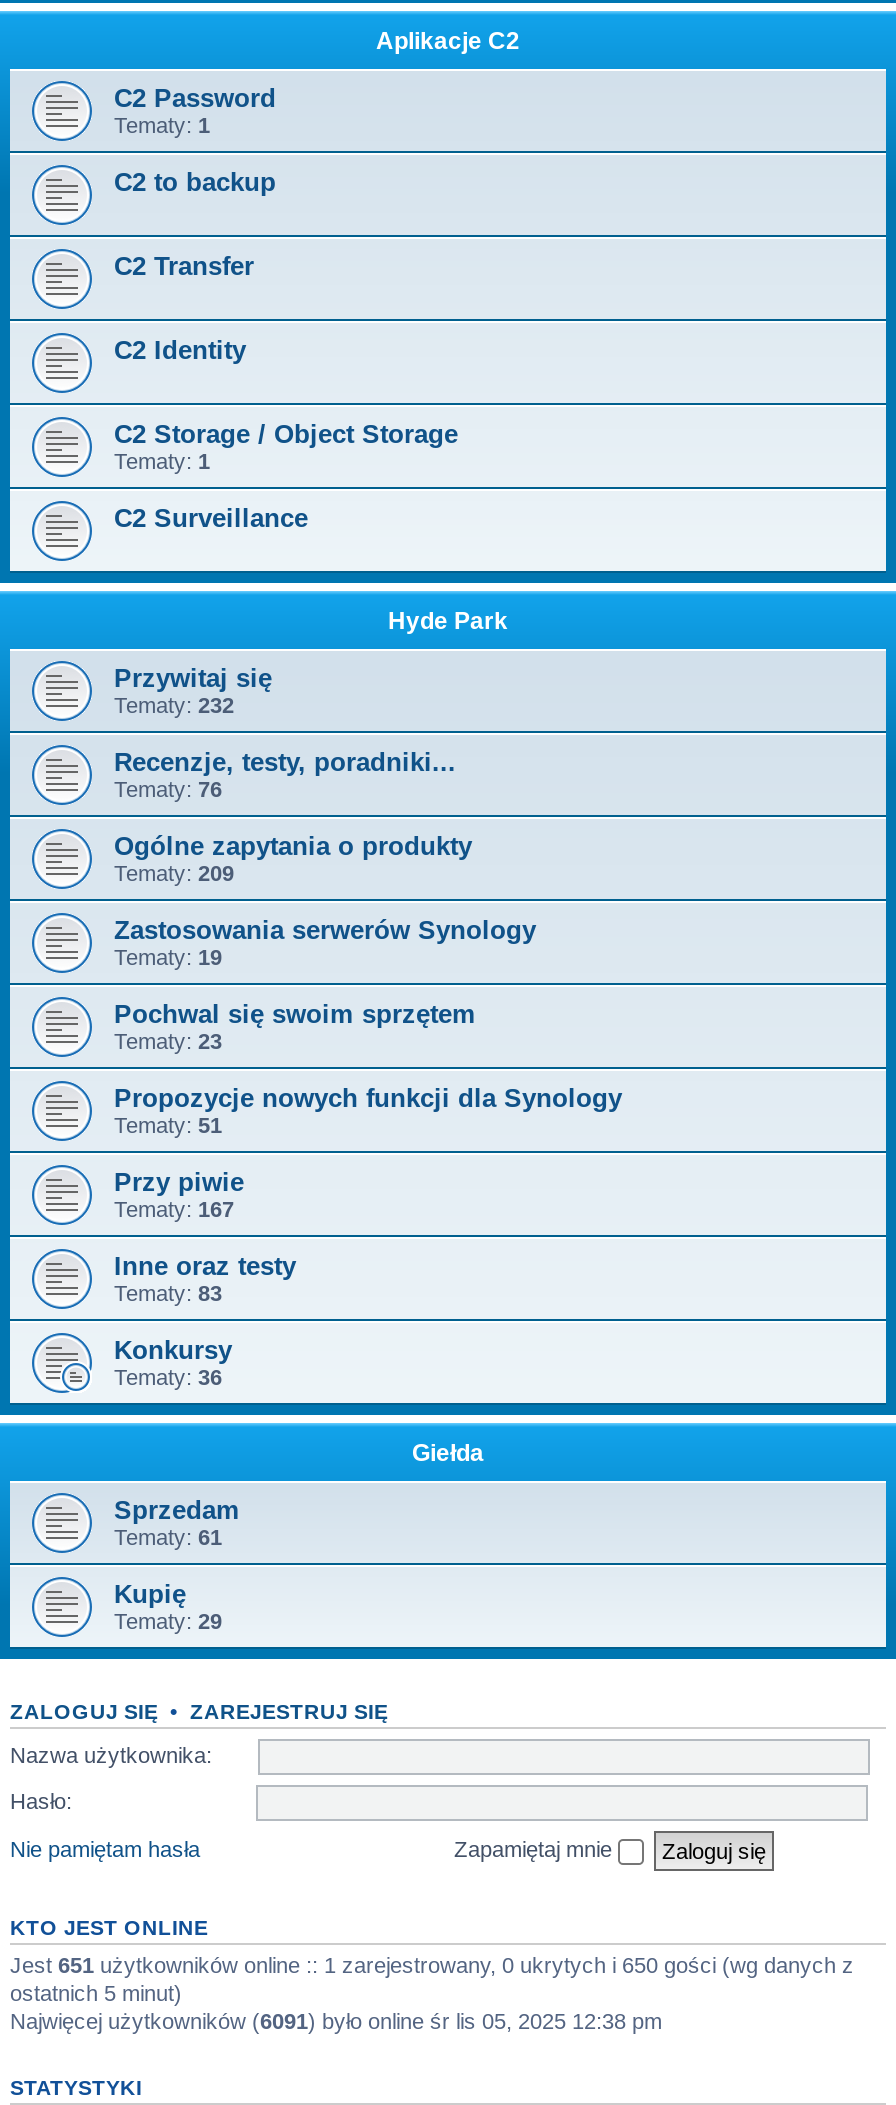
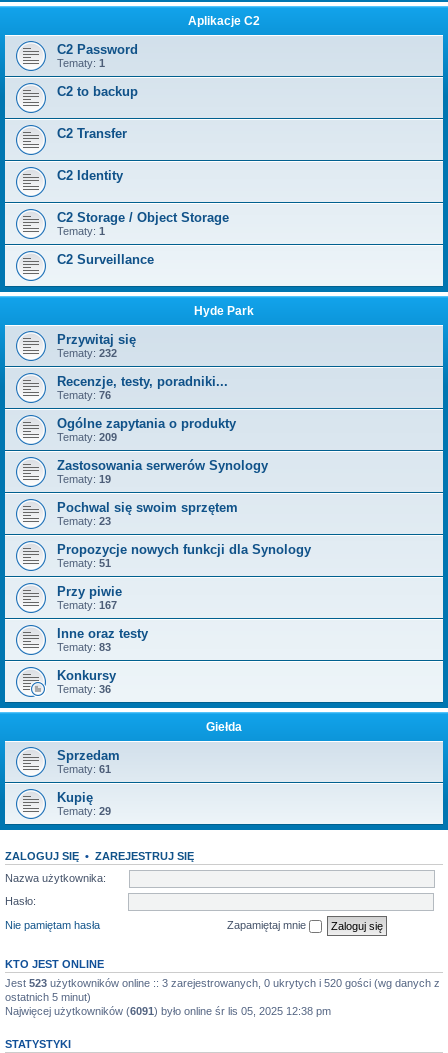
- Jest 651 użytkowników online :: 1 zarejestrowany, 0 ukrytych i 650 gości (wg danych z
+ Jest 523 użytkowników online :: 3 zarejestrowanych, 0 ukrytych i 520 gości (wg danych z
